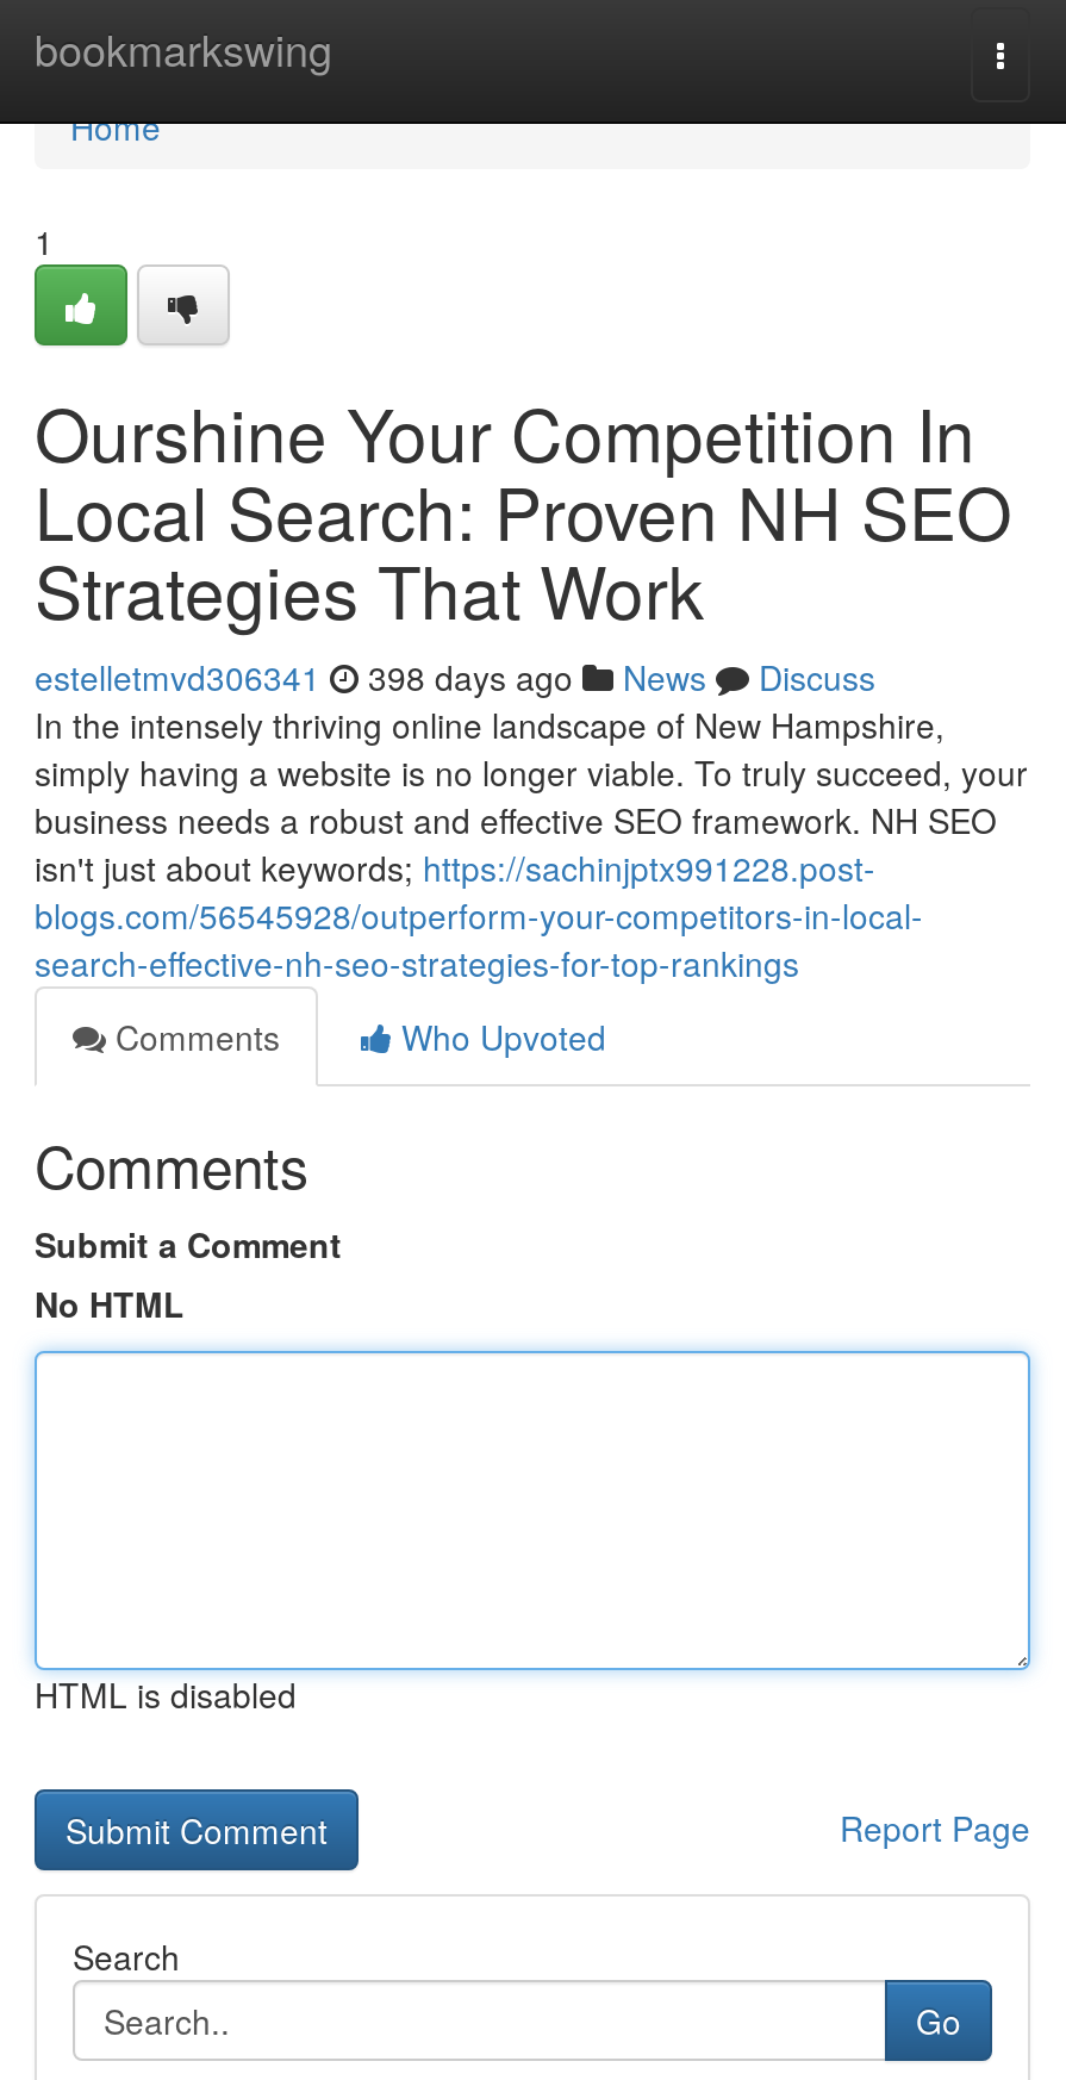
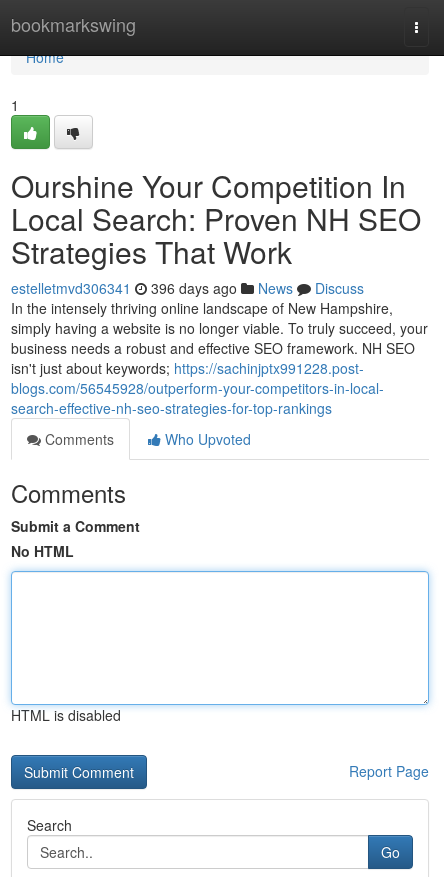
- estelletmvd306341 398 days ago News Discuss
+ estelletmvd306341 396 days ago News Discuss
